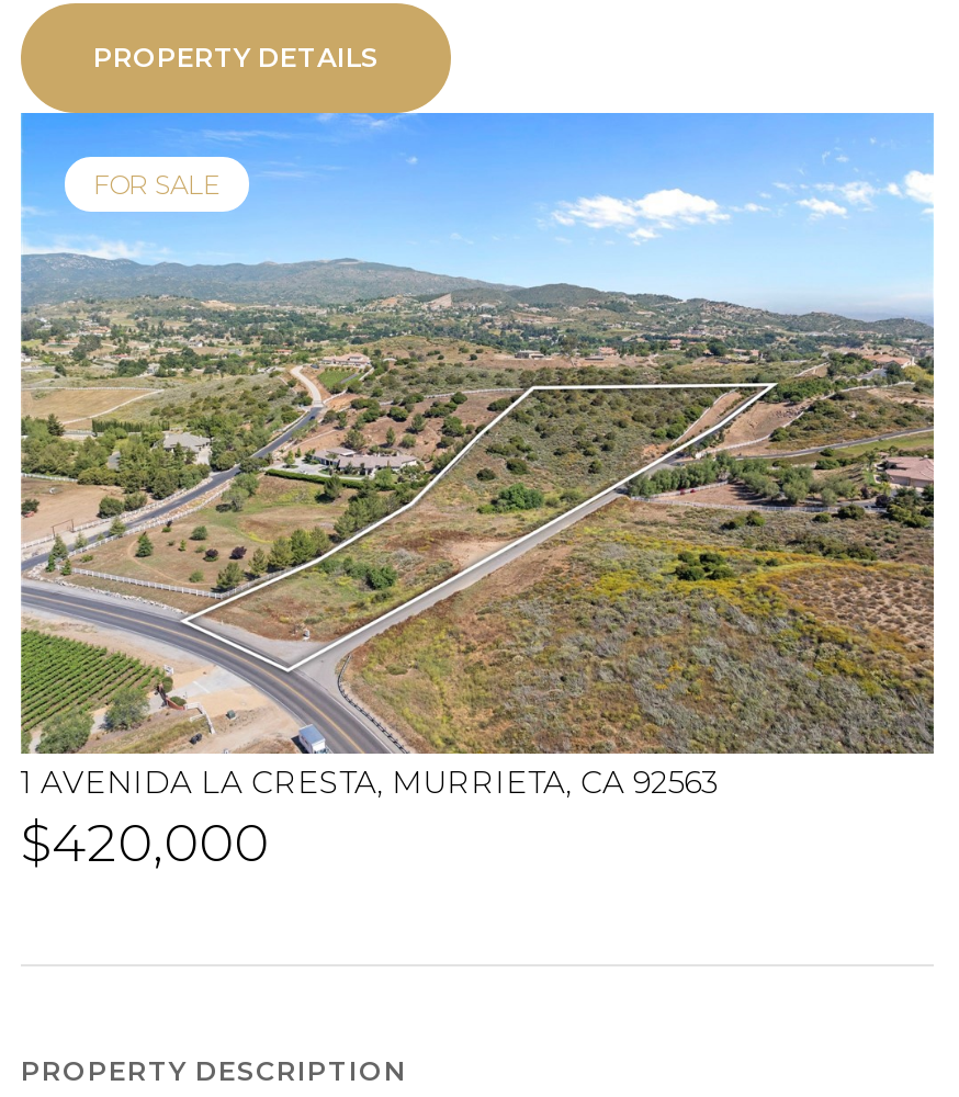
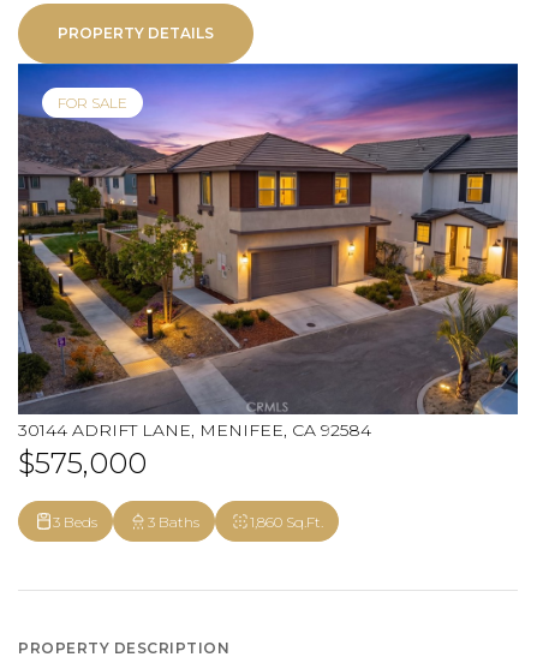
- [image]
- 1 AVENIDA LA CRESTA, MURRIETA, CA 92563
- $420,000
+ [image]
+ 30144 ADRIFT LANE, MENIFEE, CA 92584
+ $575,000
+ 3 Beds
+ 3 Baths
+ 1,860 Sq.Ft.
